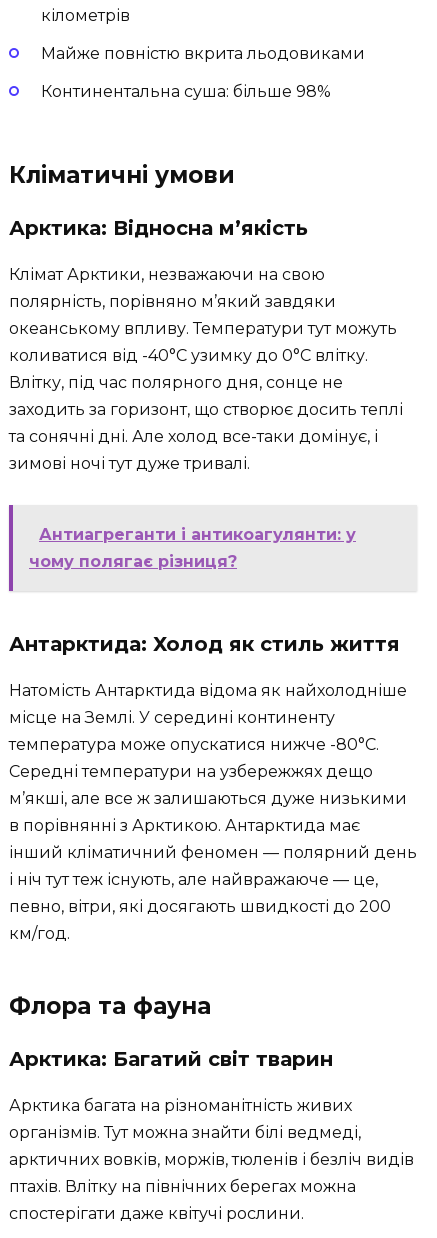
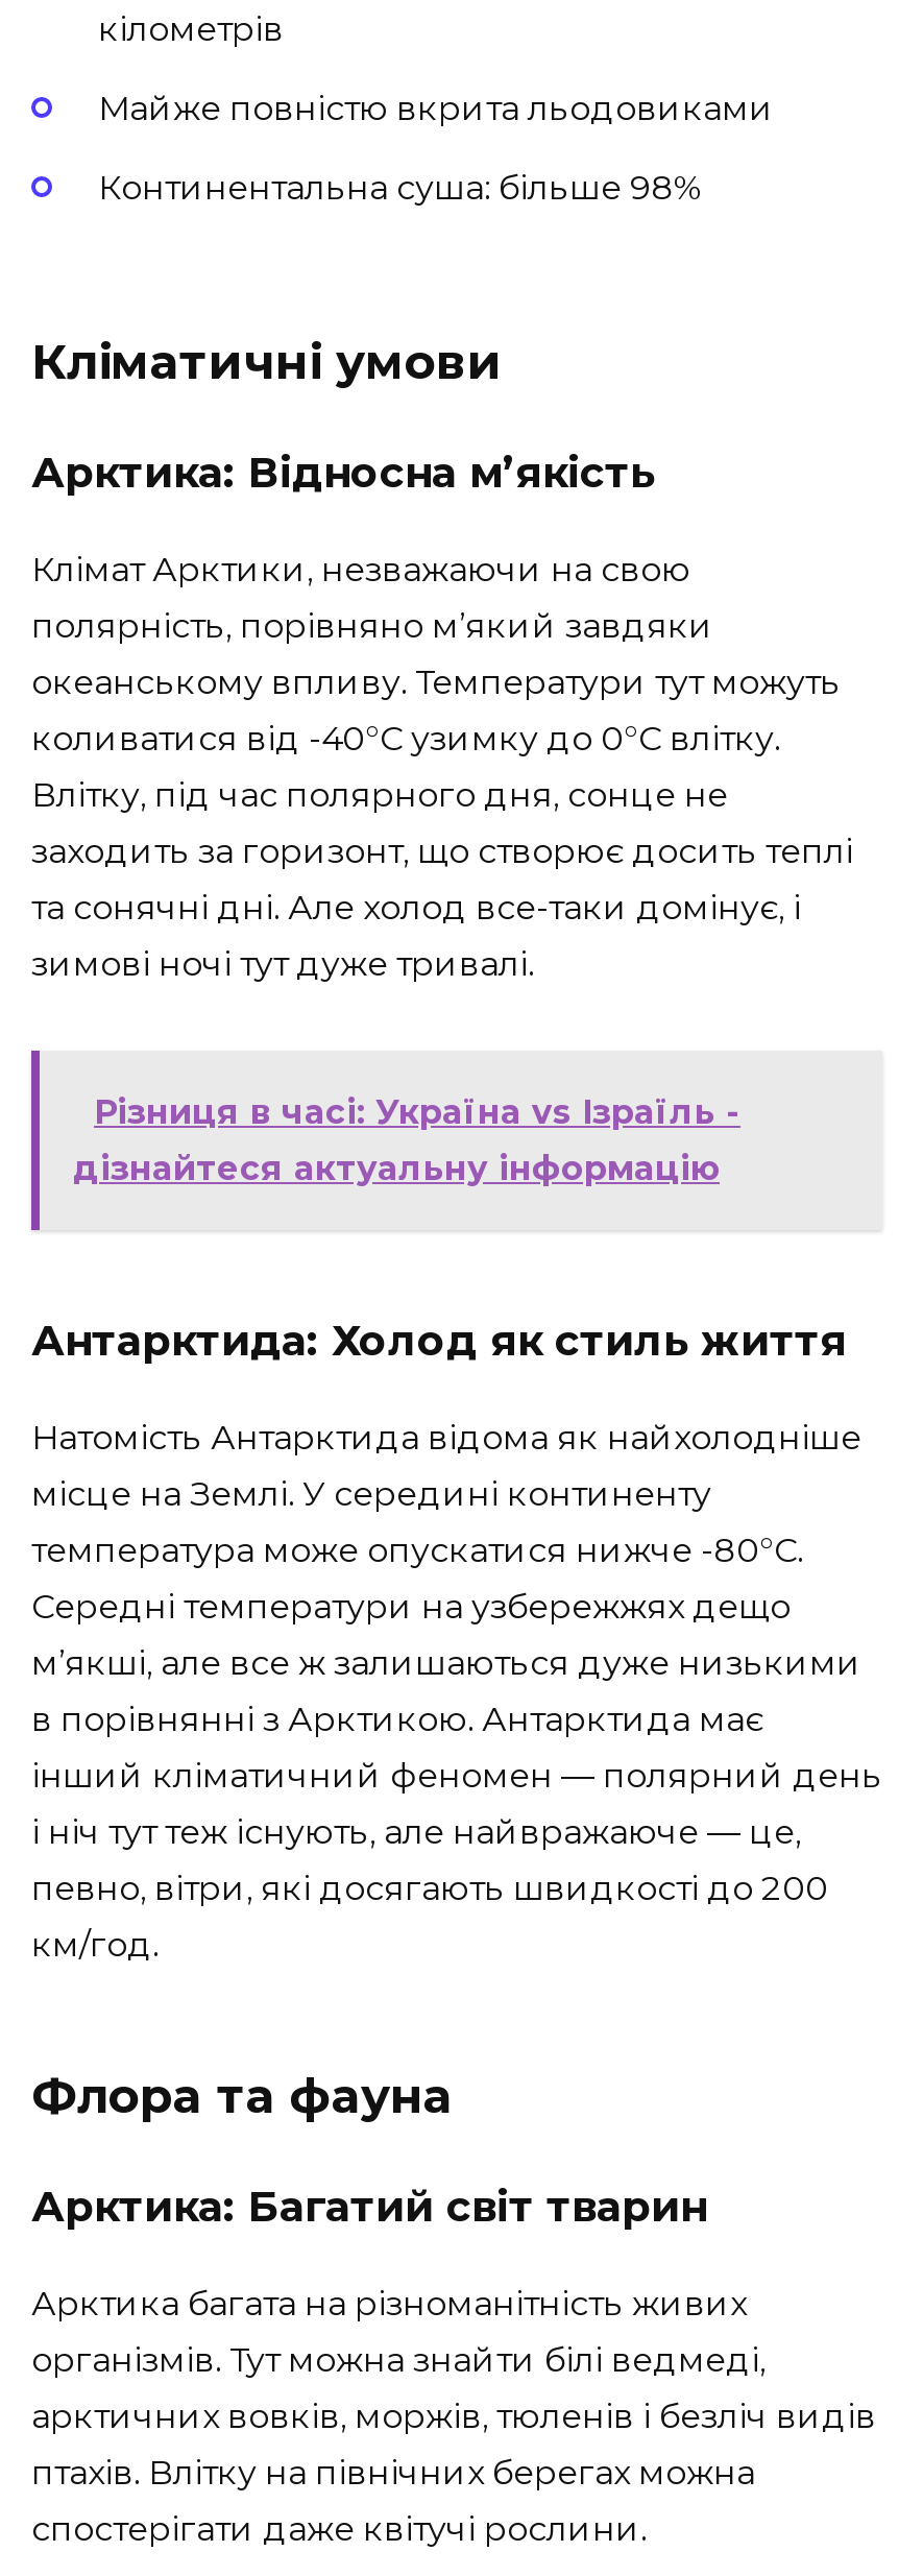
- Антиагреганти і антикоагулянти: у
- чому полягає різниця?
+ Різниця в часі: Україна vs Ізраїль -
+ дізнайтеся актуальну інформацію
